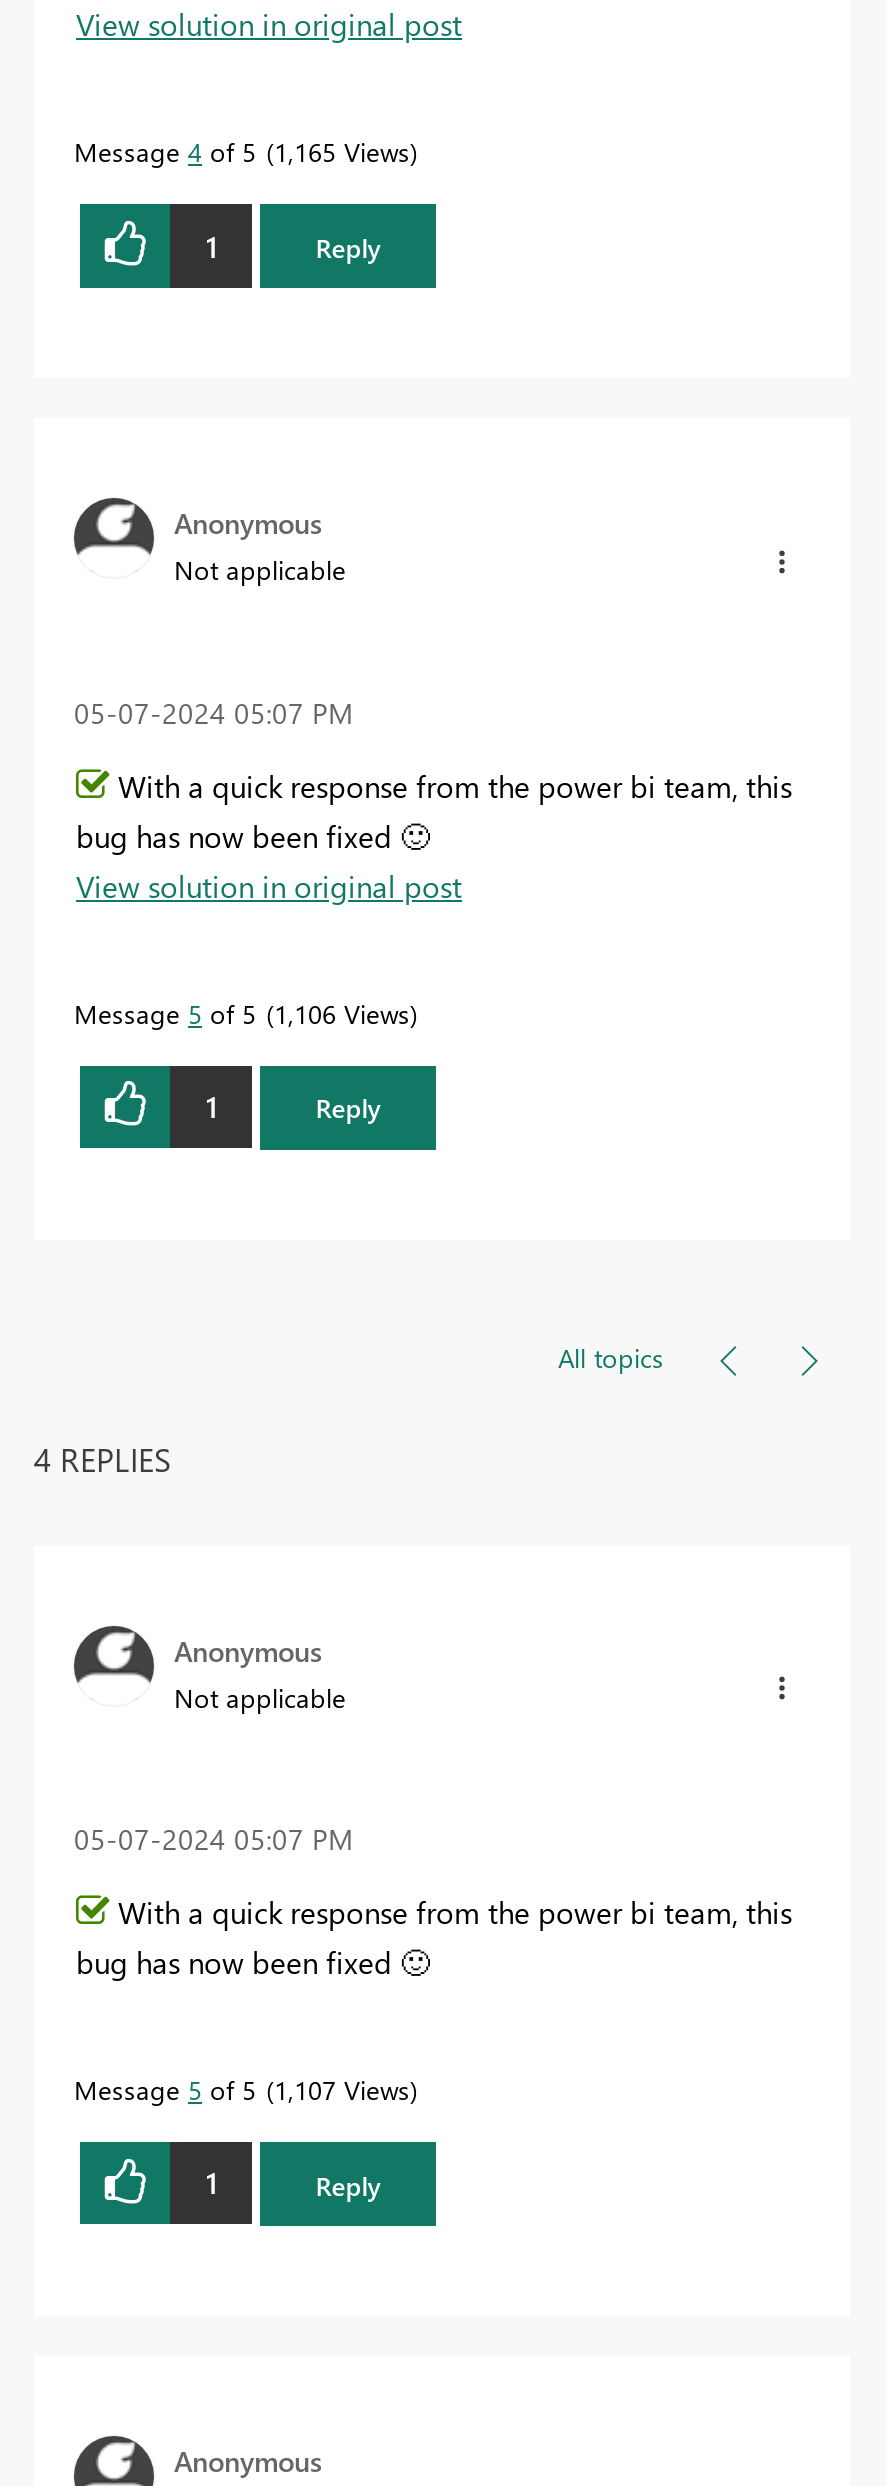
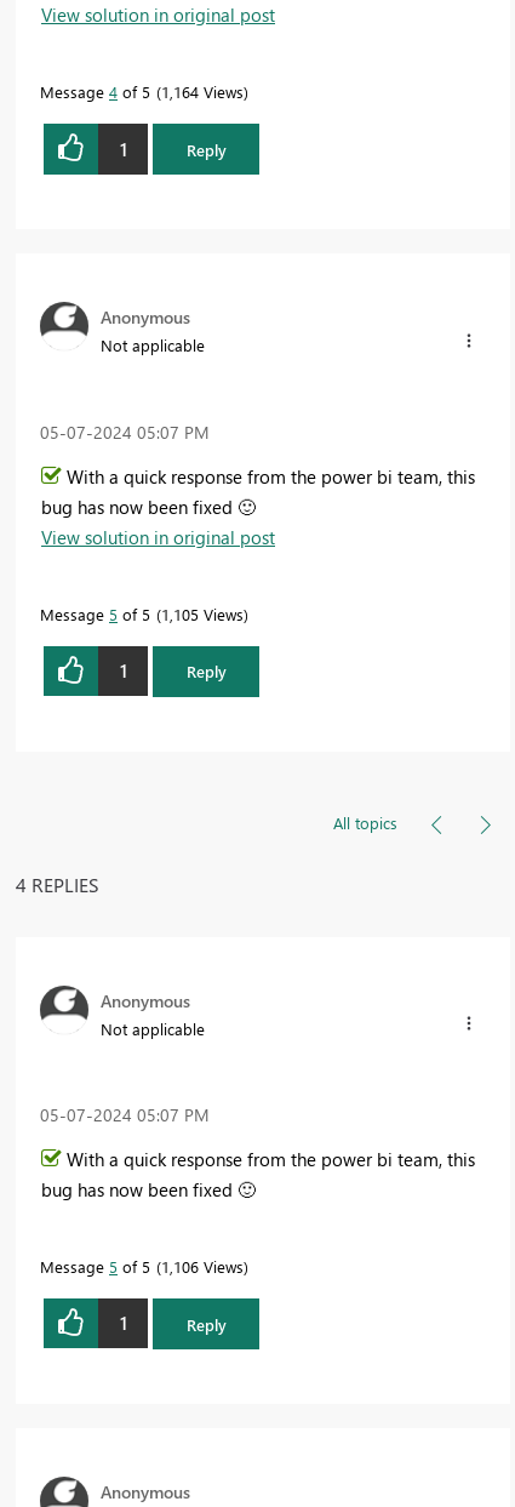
- Message 4 of 5 1,165 Views
+ Message 4 of 5 1,164 Views

+ Message 5 of 5 1,105 Views

moved down: Message 5 of 5 1,106 Views

- Message 5 of 5 1,107 Views
